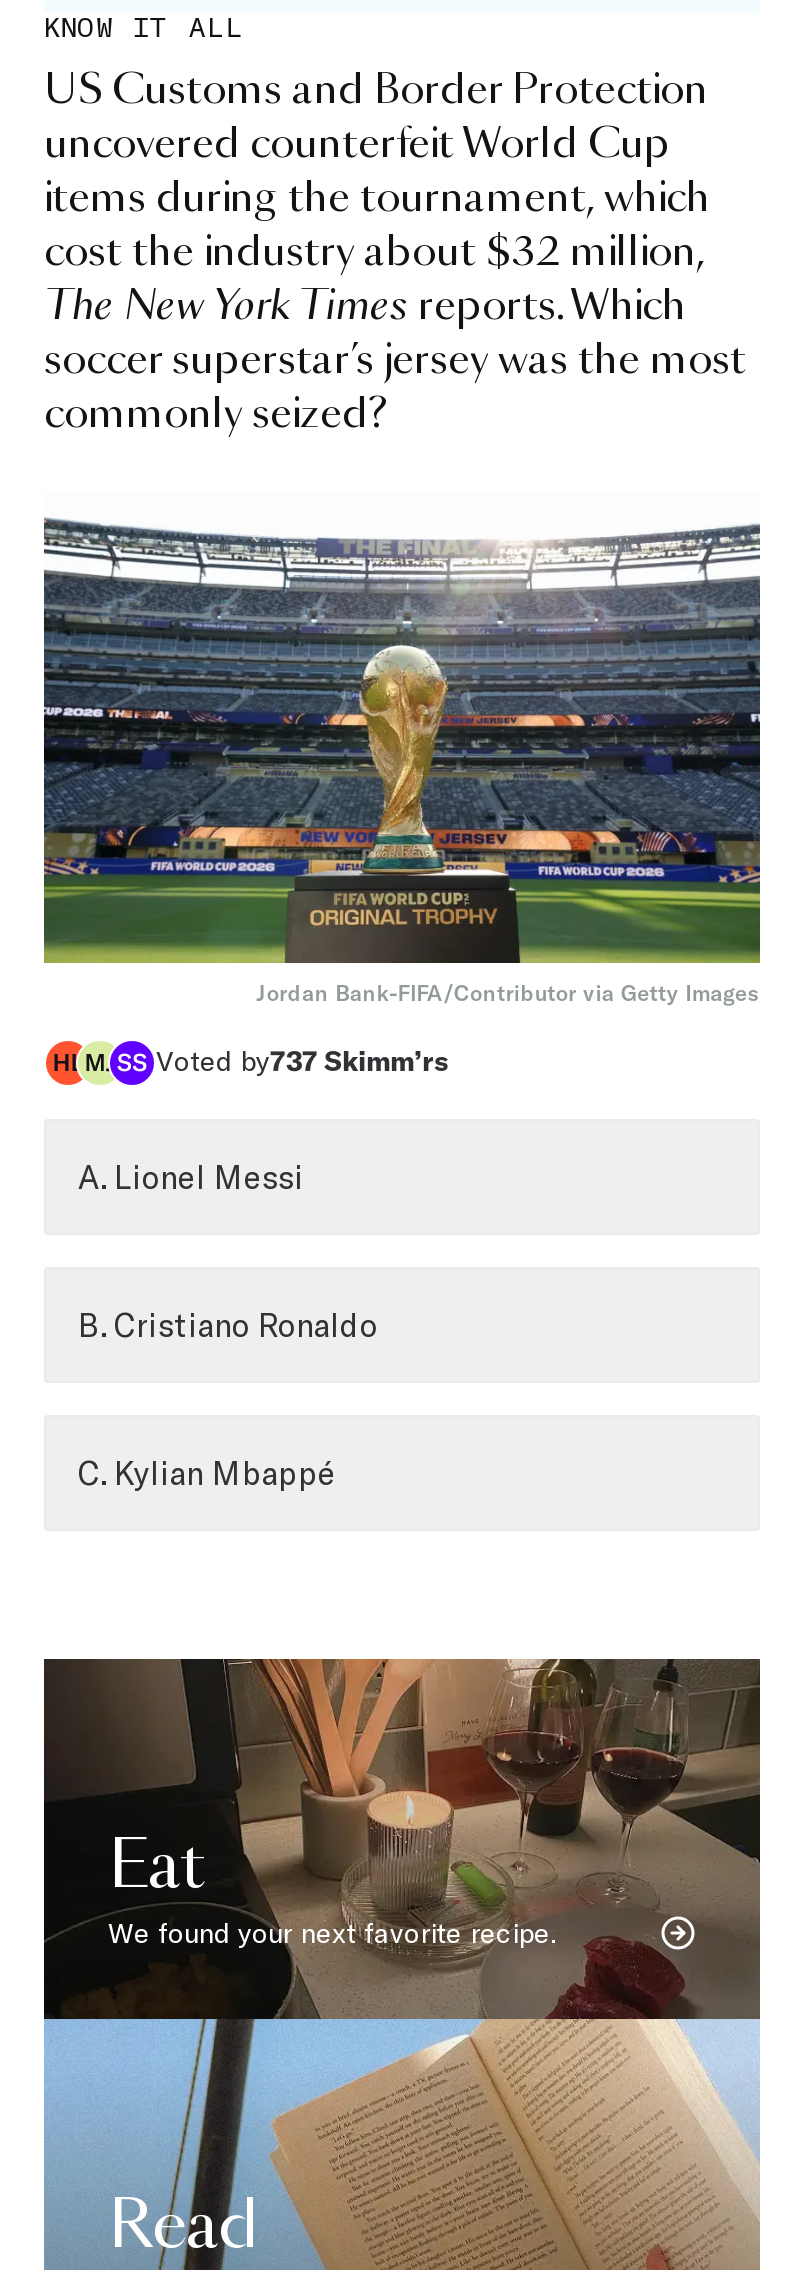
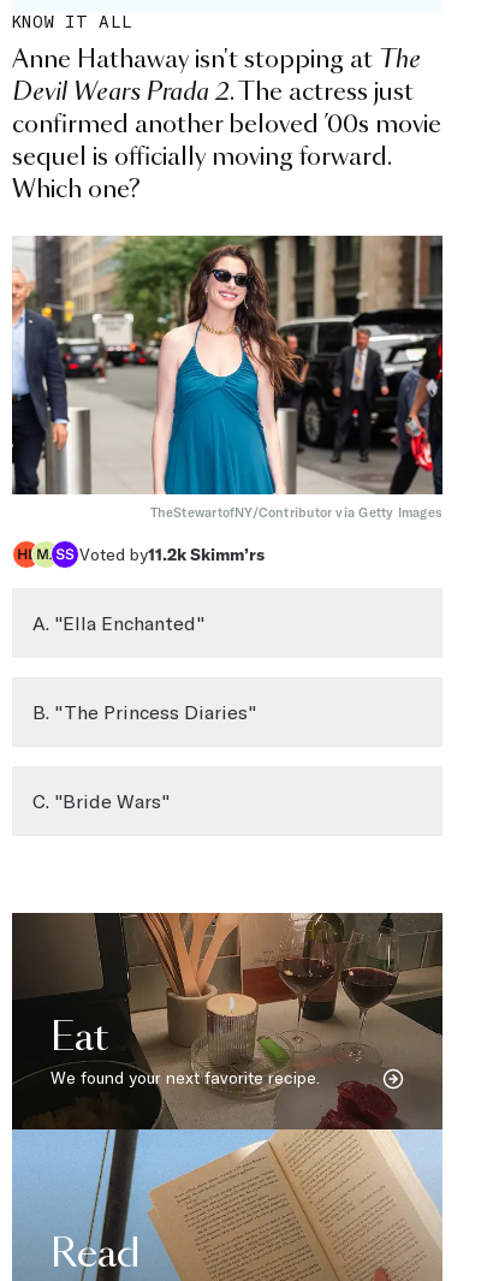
- US Customs and Border Protection
- uncovered counterfeit World Cup
- items during the tournament, which
- cost the industry about $32 million,
- The New York Times reports. Which
- soccer superstar’s jersey was the most
- commonly seized?
+ Anne Hathaway isn't stopping at The
+ Devil Wears Prada 2. The actress just
+ confirmed another beloved ’00s movie
+ sequel is officially moving forward.
+ Which one?

- [image]
- Jordan Bank-FIFA/Contributor via Getty Images
+ [image]
+ TheStewartofNY/Contributor via Getty Images

- Voted by737 Skimm’rs
+ Voted by11.2k Skimm’rs

- A. Lionel Messi
+ A. "Ella Enchanted"

- B. Cristiano Ronaldo
+ B. "The Princess Diaries"

- C. Kylian Mbappé
+ C. "Bride Wars"
